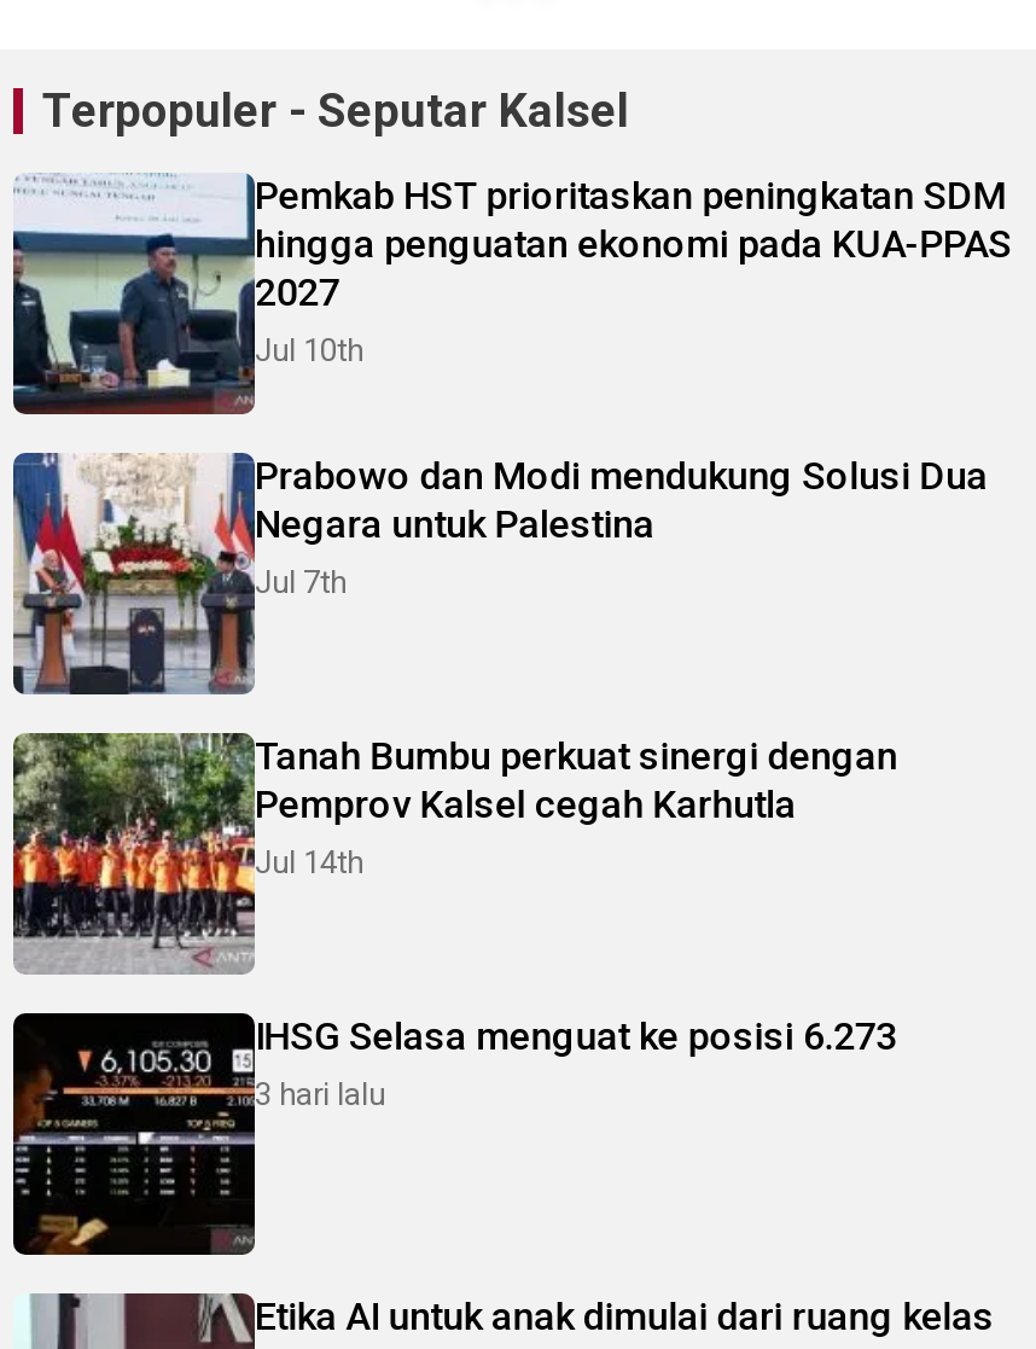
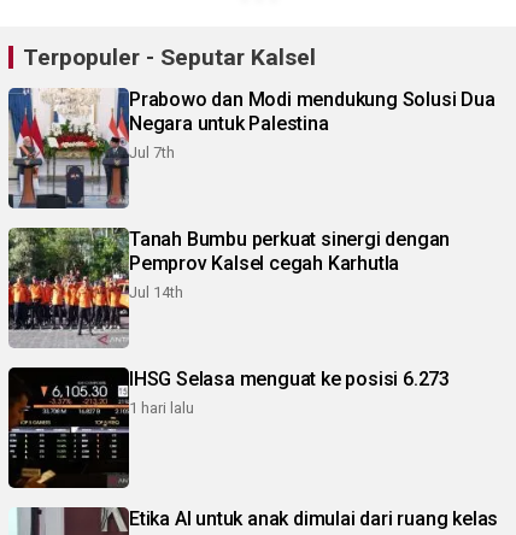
- [image]
- Pemkab HST prioritaskan peningkatan SDM
- hingga penguatan ekonomi pada KUA-PPAS
- 2027
- Jul 10th

- 3 hari lalu
+ 1 hari lalu
